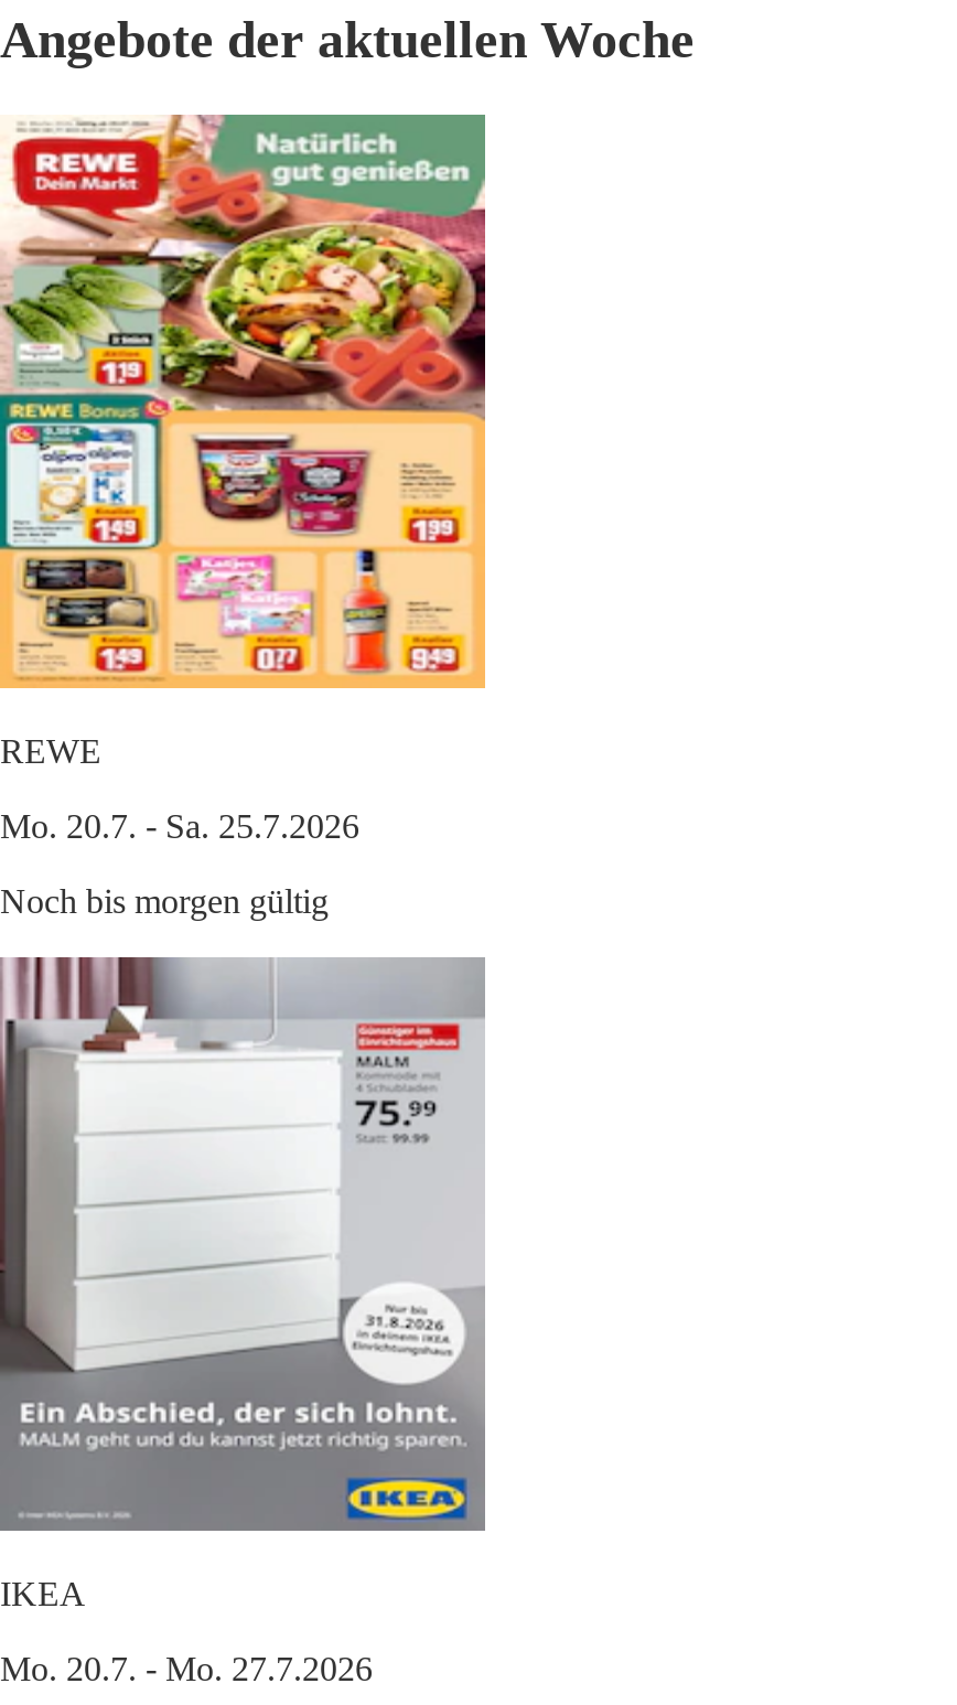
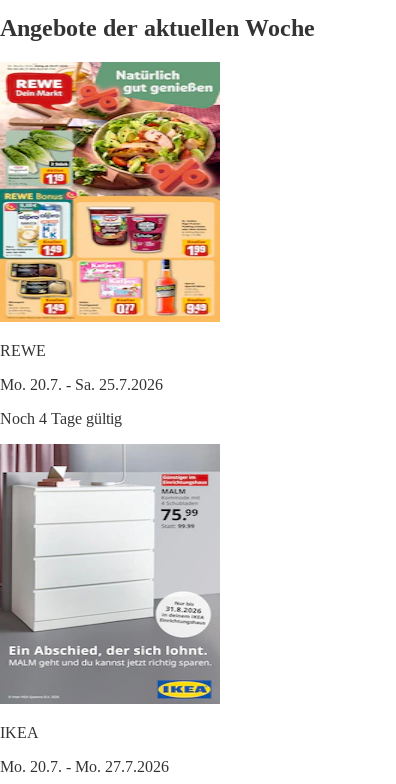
- Noch bis morgen gültig
+ Noch 4 Tage gültig
